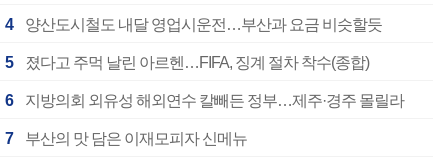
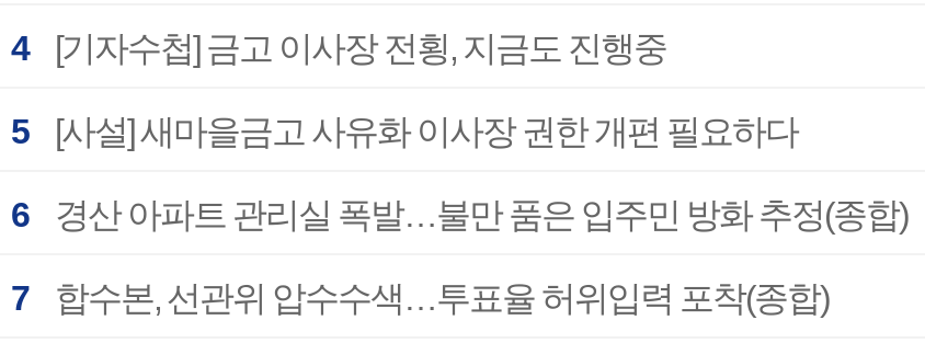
- 양산도시철도 내달 영업시운전…부산과 요금 비슷할듯
+ [기자수첩] 금고 이사장 전횡, 지금도 진행중

- 졌다고 주먹 날린 아르헨…FIFA, 징계 절차 착수(종합)
+ [사설] 새마을금고 사유화 이사장 권한 개편 필요하다

- 지방의회 외유성 해외연수 칼빼든 정부…제주·경주 몰릴라
+ 경산 아파트 관리실 폭발…불만 품은 입주민 방화 추정(종합)

- 부산의 맛 담은 이재모피자 신메뉴
+ 합수본, 선관위 압수수색…투표율 허위입력 포착(종합)
